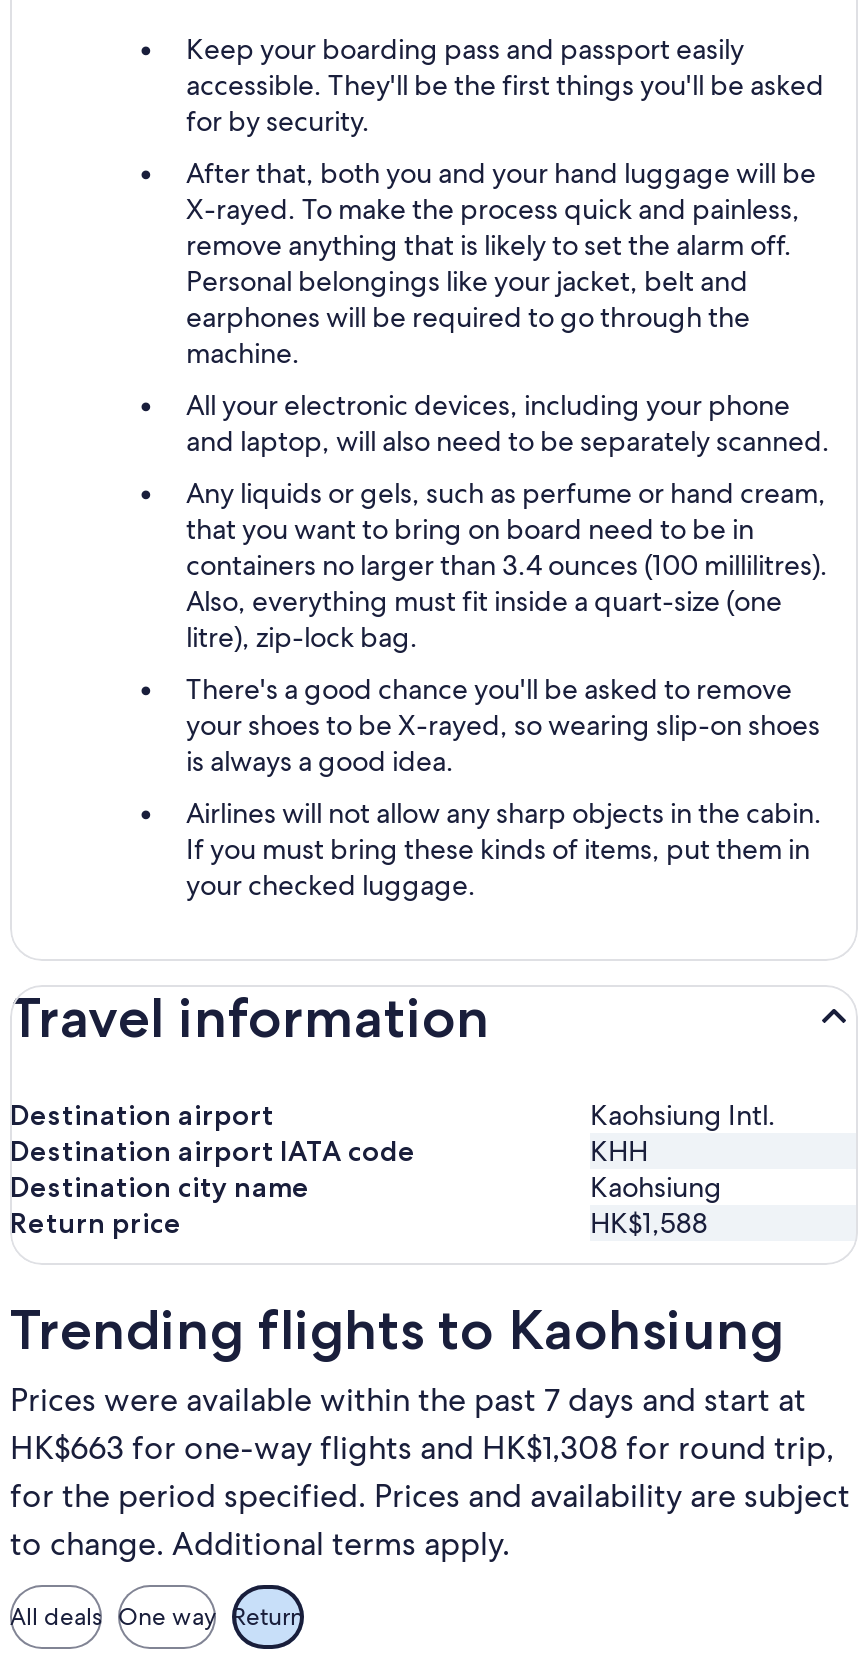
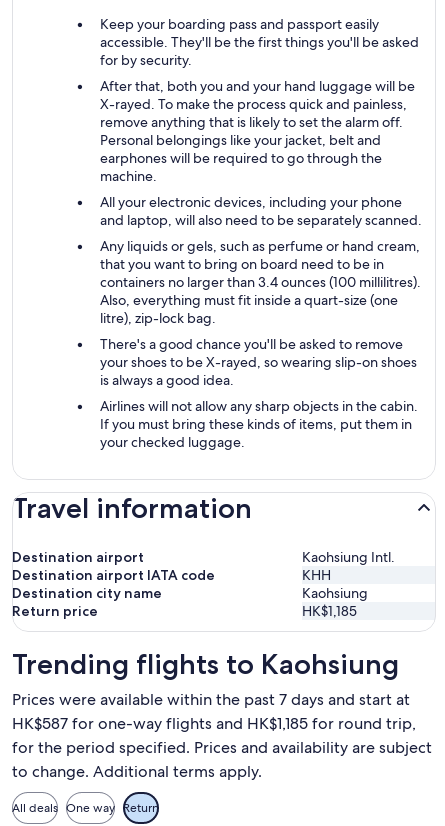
- HK$1,588
+ HK$1,185

- HK$663 for one-way flights and HK$1,308 for round trip,
+ HK$587 for one-way flights and HK$1,185 for round trip,
